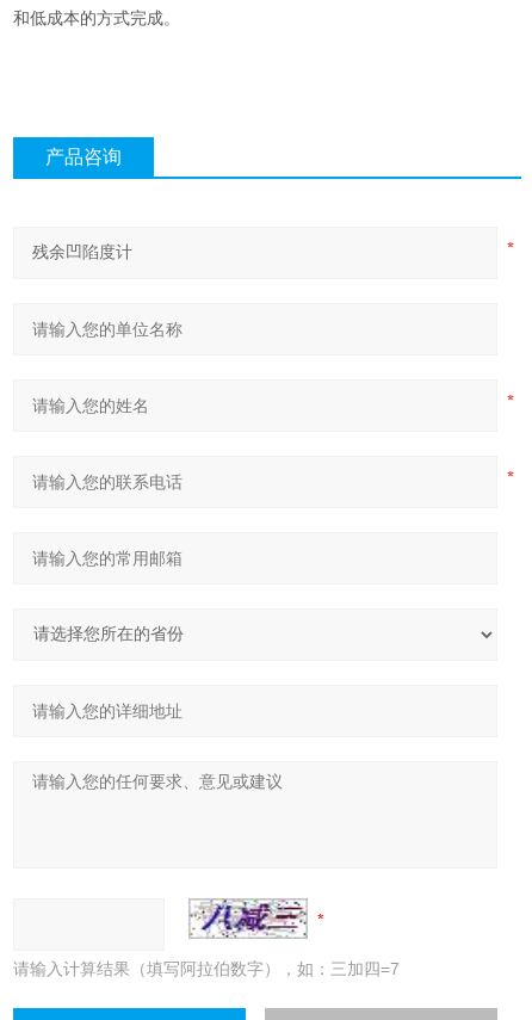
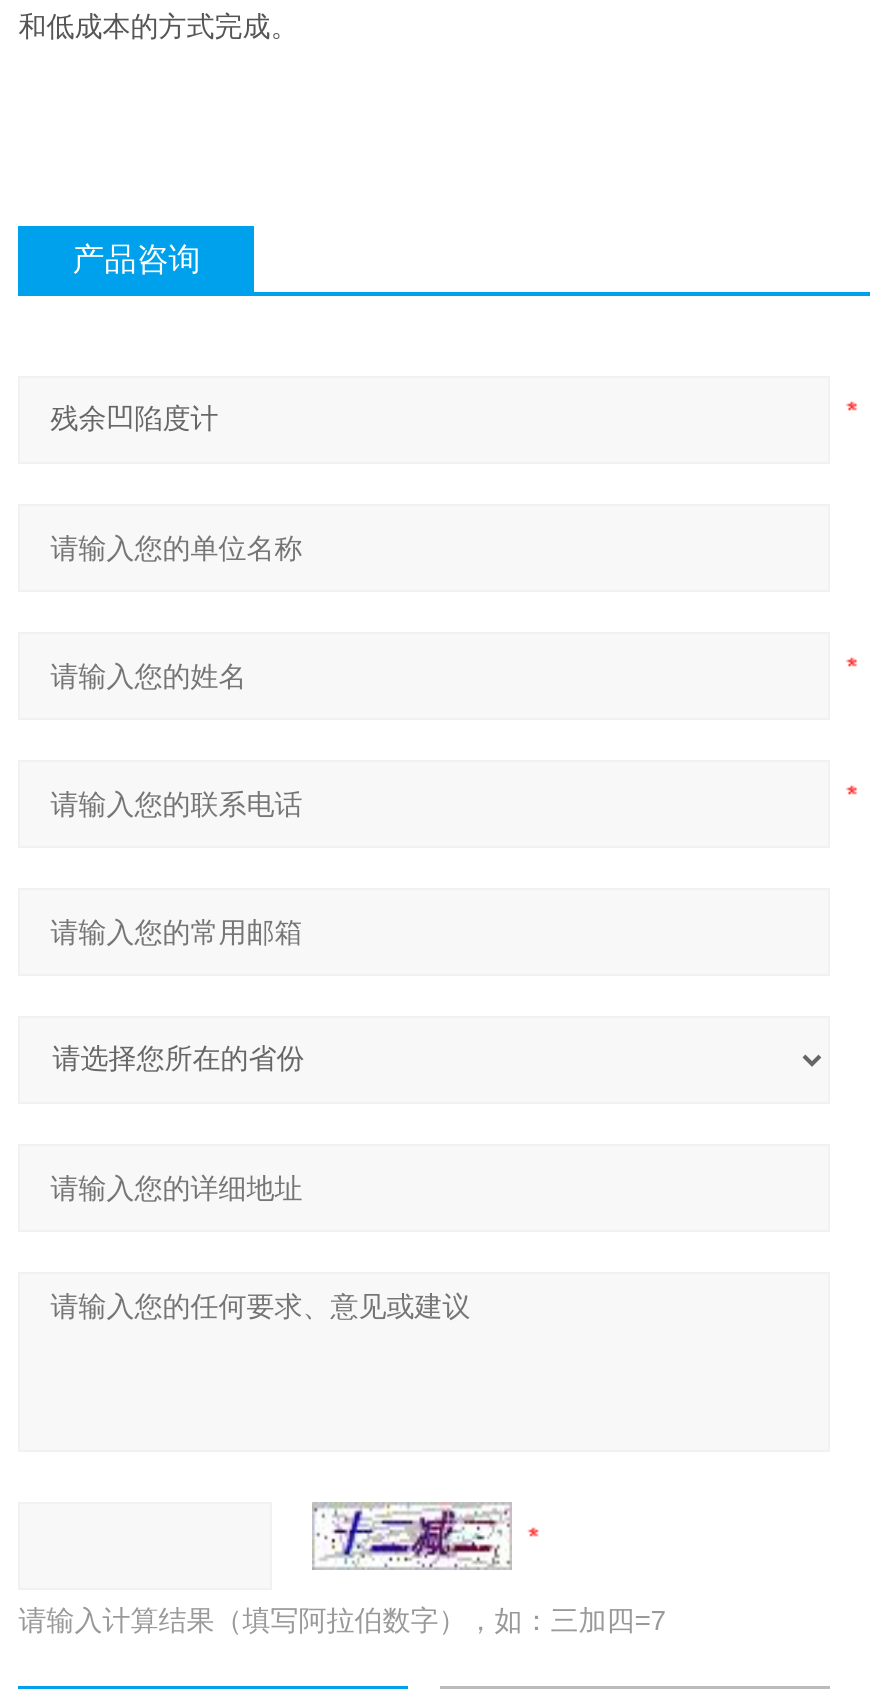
- [image]
+ [image]
